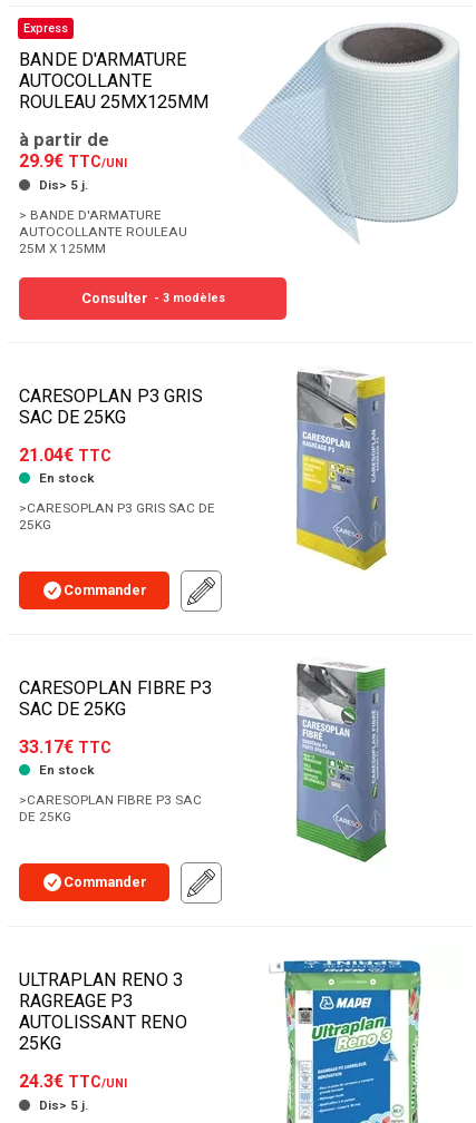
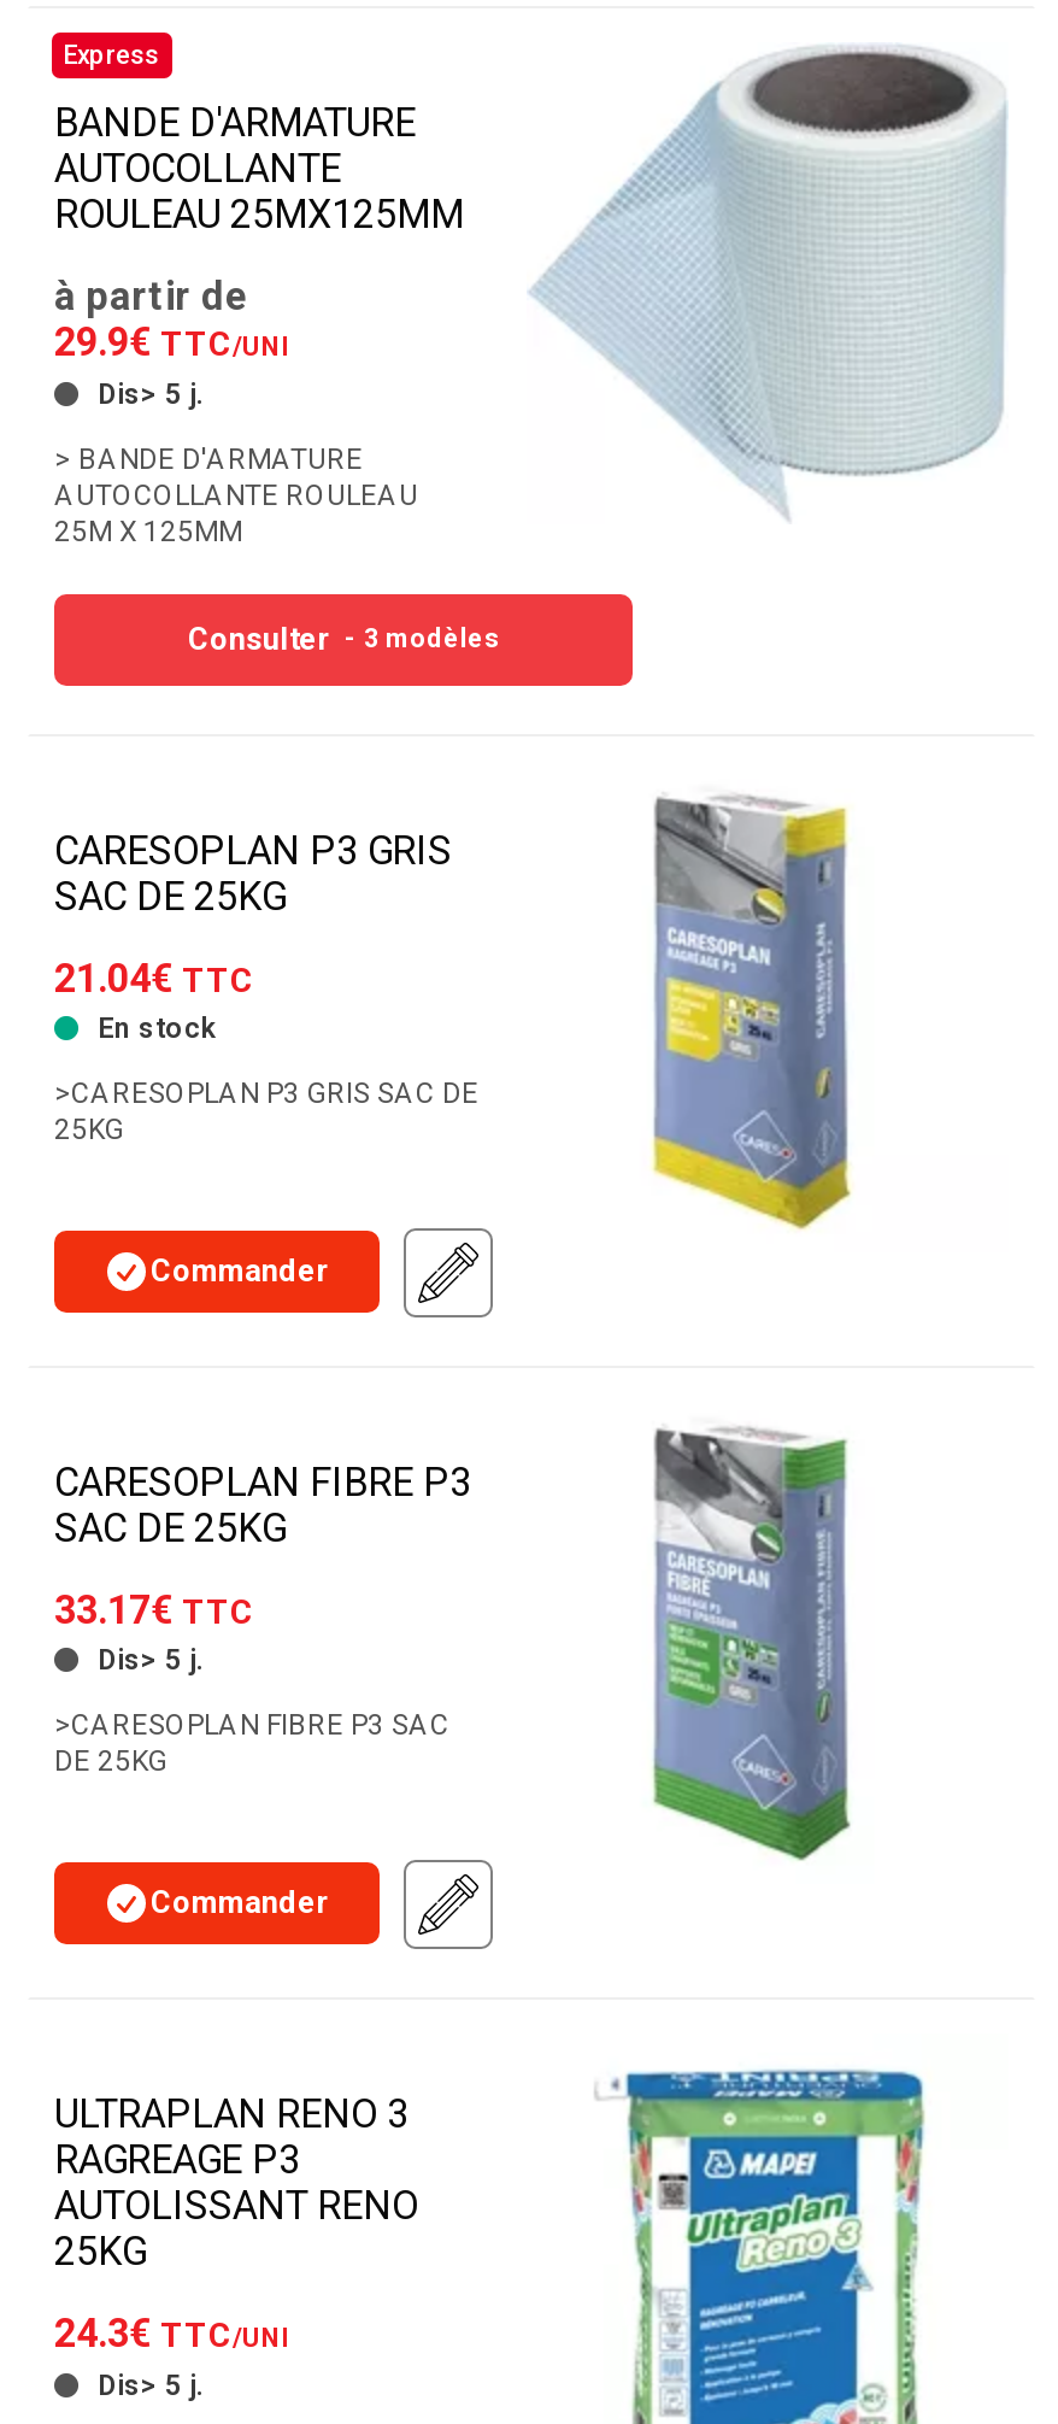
- En stock
+ Dis> 5 j.
